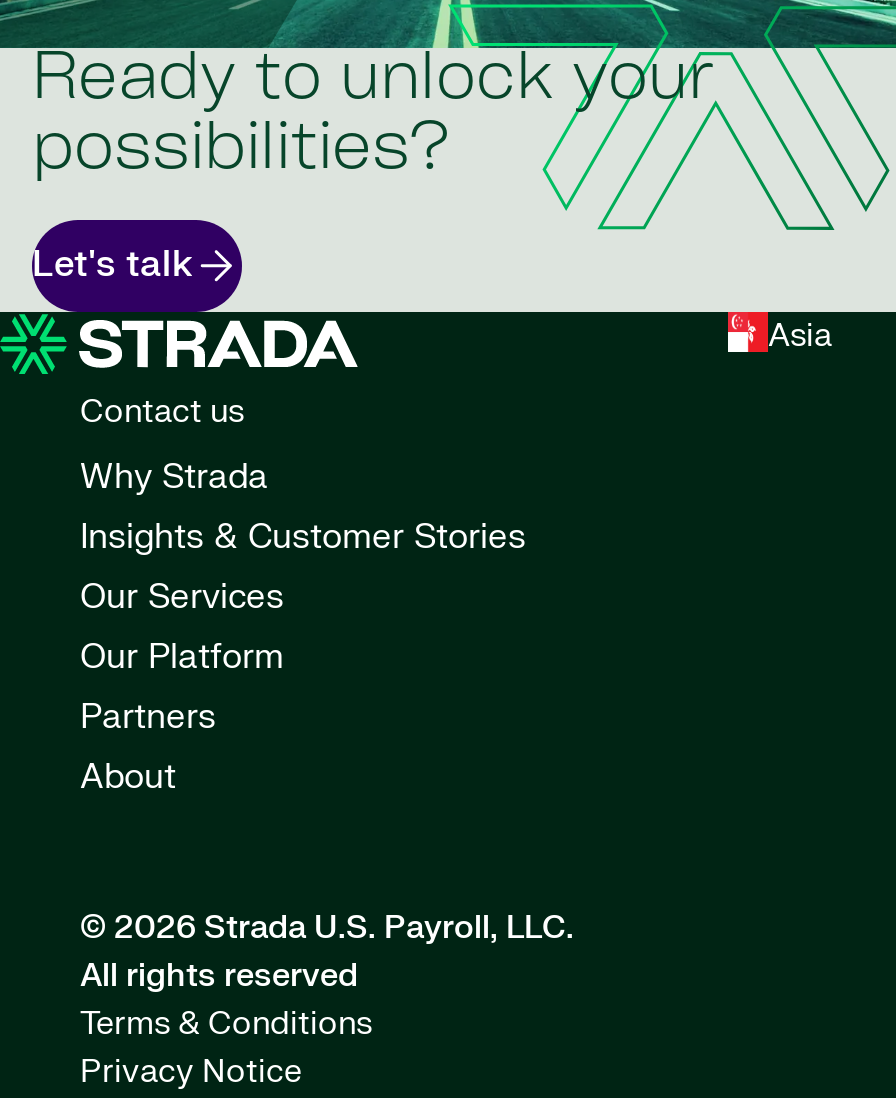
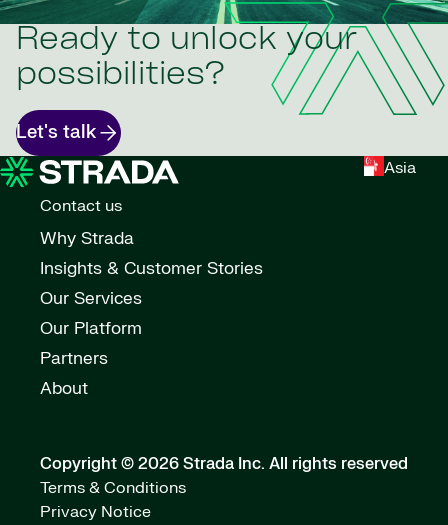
- © 2026 Strada U.S. Payroll, LLC.
- All rights reserved
+ Copyright © 2026 Strada Inc. All rights reserved
